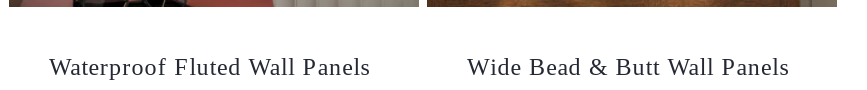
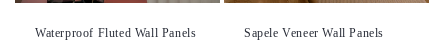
- Wide Bead & Butt Wall Panels
+ Sapele Veneer Wall Panels
